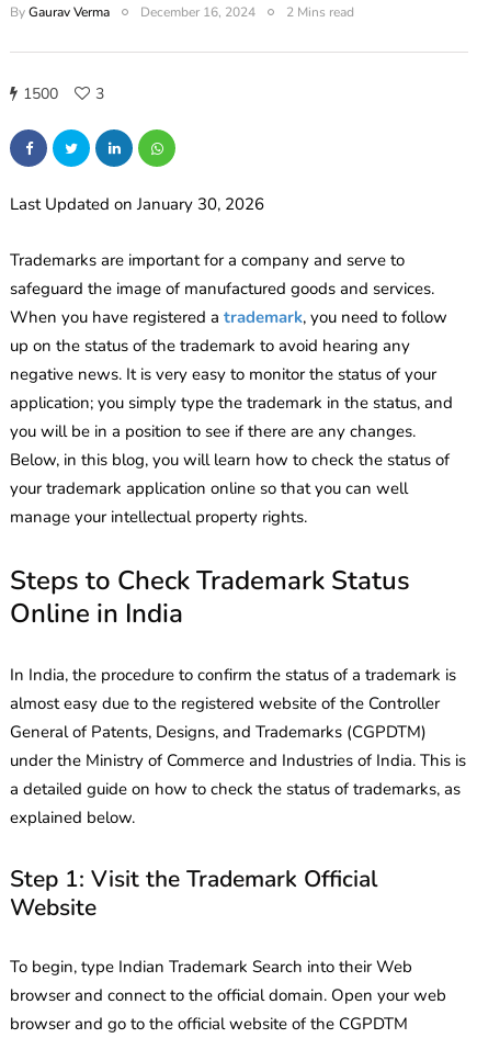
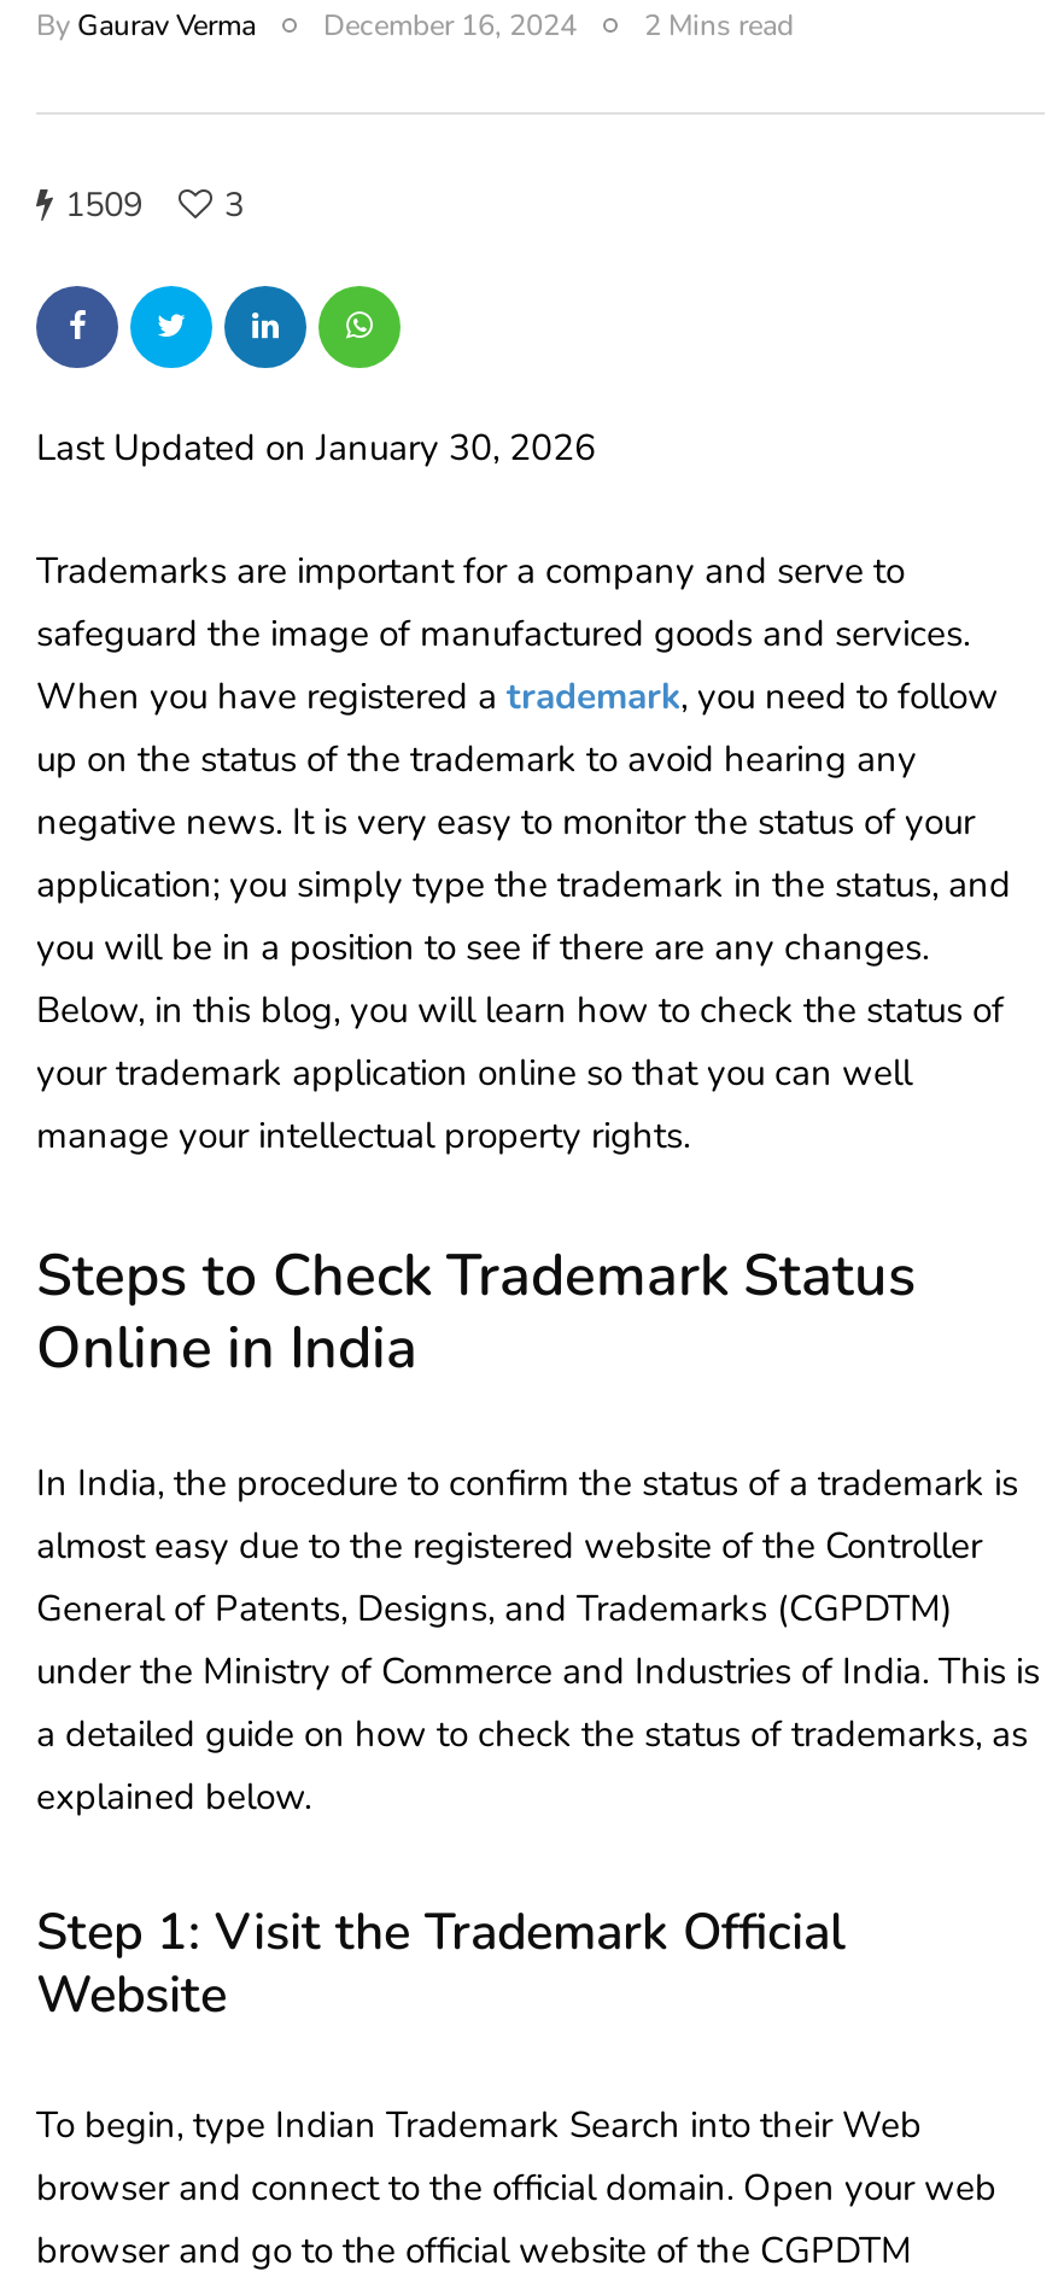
- 1500 3
+ 1509 3
